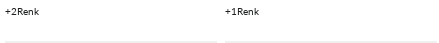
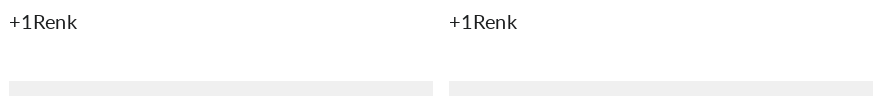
- 2
+ 1
